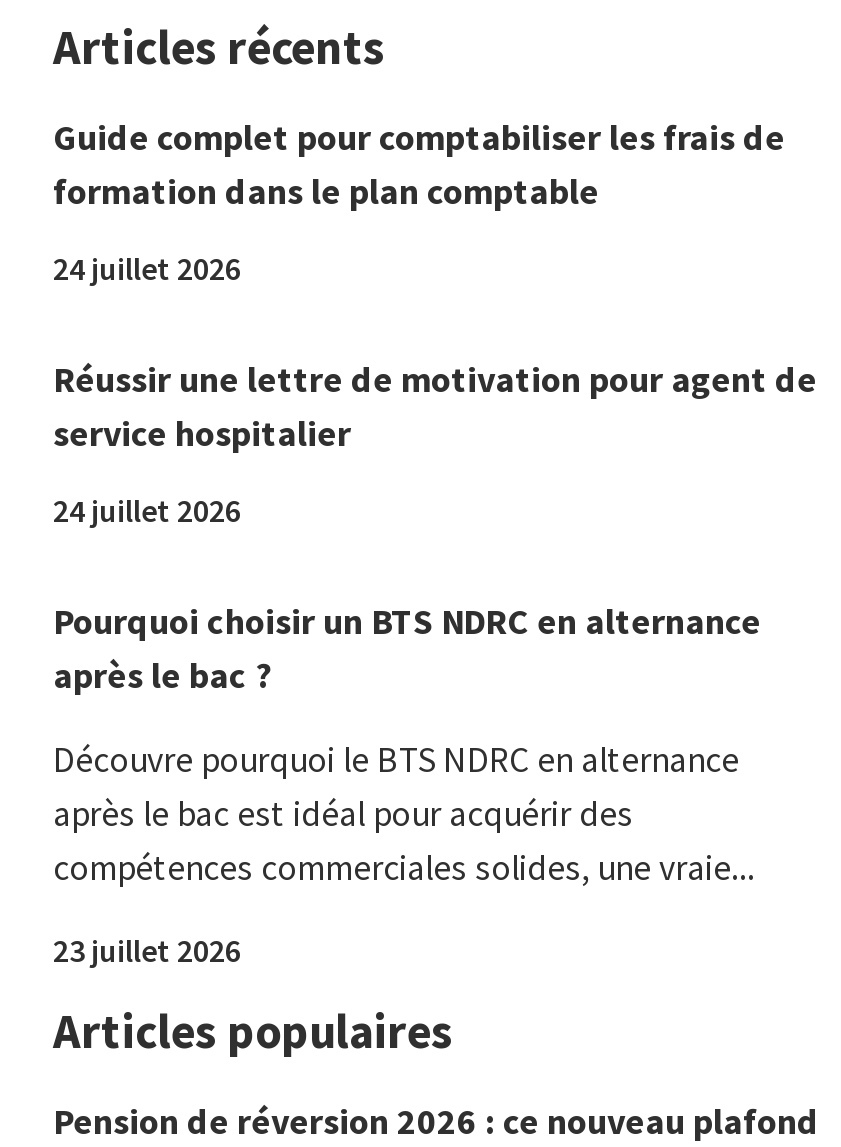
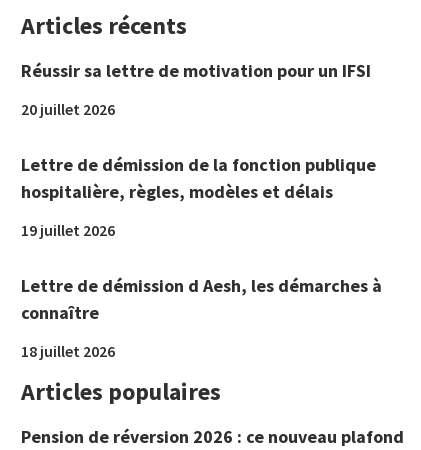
- Guide complet pour comptabiliser les frais de
- formation dans le plan comptable
- 24 juillet 2026
- Réussir une lettre de motivation pour agent de
- service hospitalier
- 24 juillet 2026
- Pourquoi choisir un BTS NDRC en alternance
- après le bac ?
- Découvre pourquoi le BTS NDRC en alternance
- après le bac est idéal pour acquérir des
- compétences commerciales solides, une vraie...
- 23 juillet 2026
+ Réussir sa lettre de motivation pour un IFSI
+ 20 juillet 2026
+ Lettre de démission de la fonction publique
+ hospitalière, règles, modèles et délais
+ 19 juillet 2026
+ Lettre de démission d Aesh, les démarches à
+ connaître
+ 18 juillet 2026
